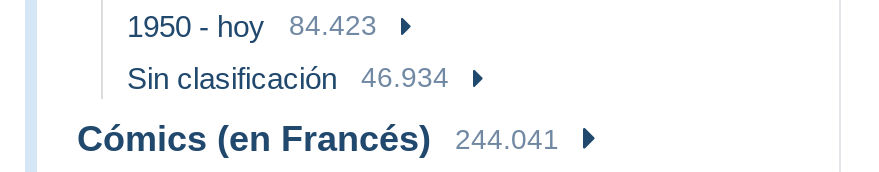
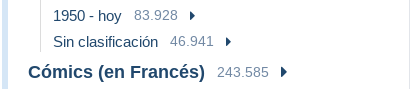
- 1950 - hoy 84.423
+ 1950 - hoy 83.928

- Sin clasificación 46.934
+ Sin clasificación 46.941

- Cómics (en Francés) 244.041
+ Cómics (en Francés) 243.585
